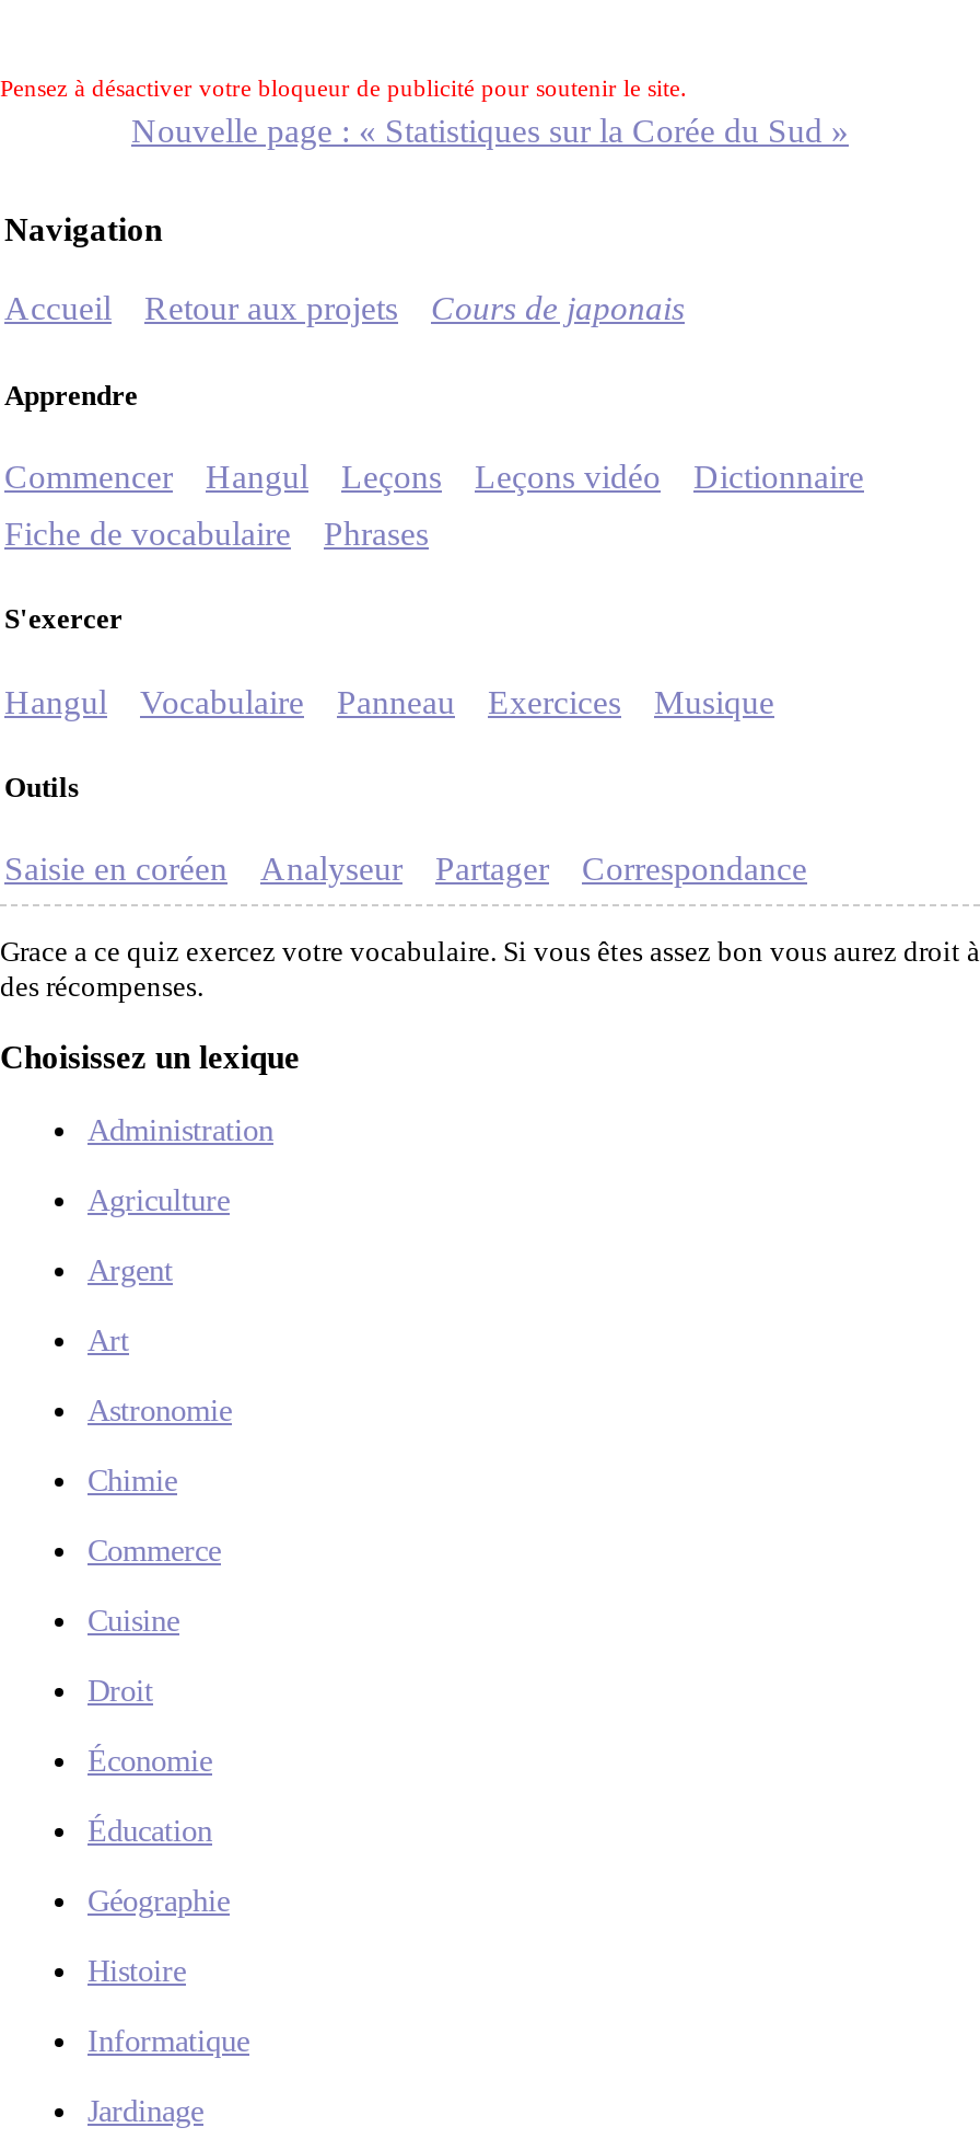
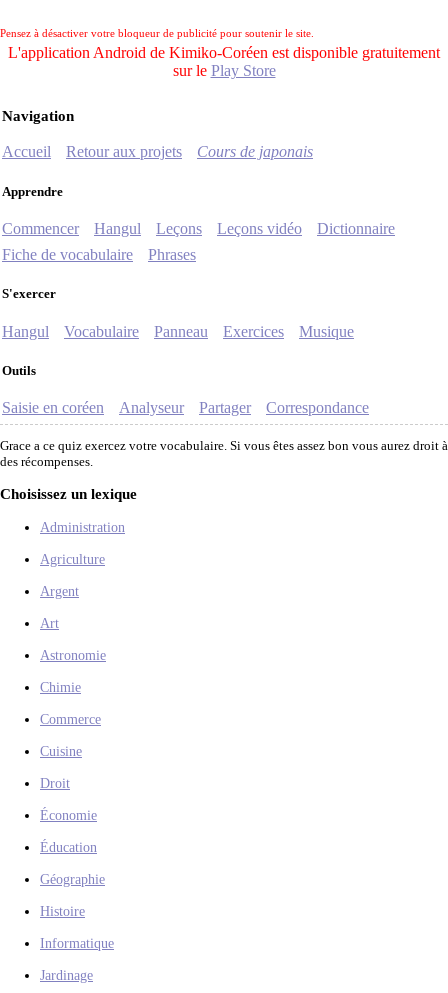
- Nouvelle page : « Statistiques sur la Corée du Sud »
+ L'application Android de Kimiko-Coréen est disponible gratuitement
+ sur le Play Store
